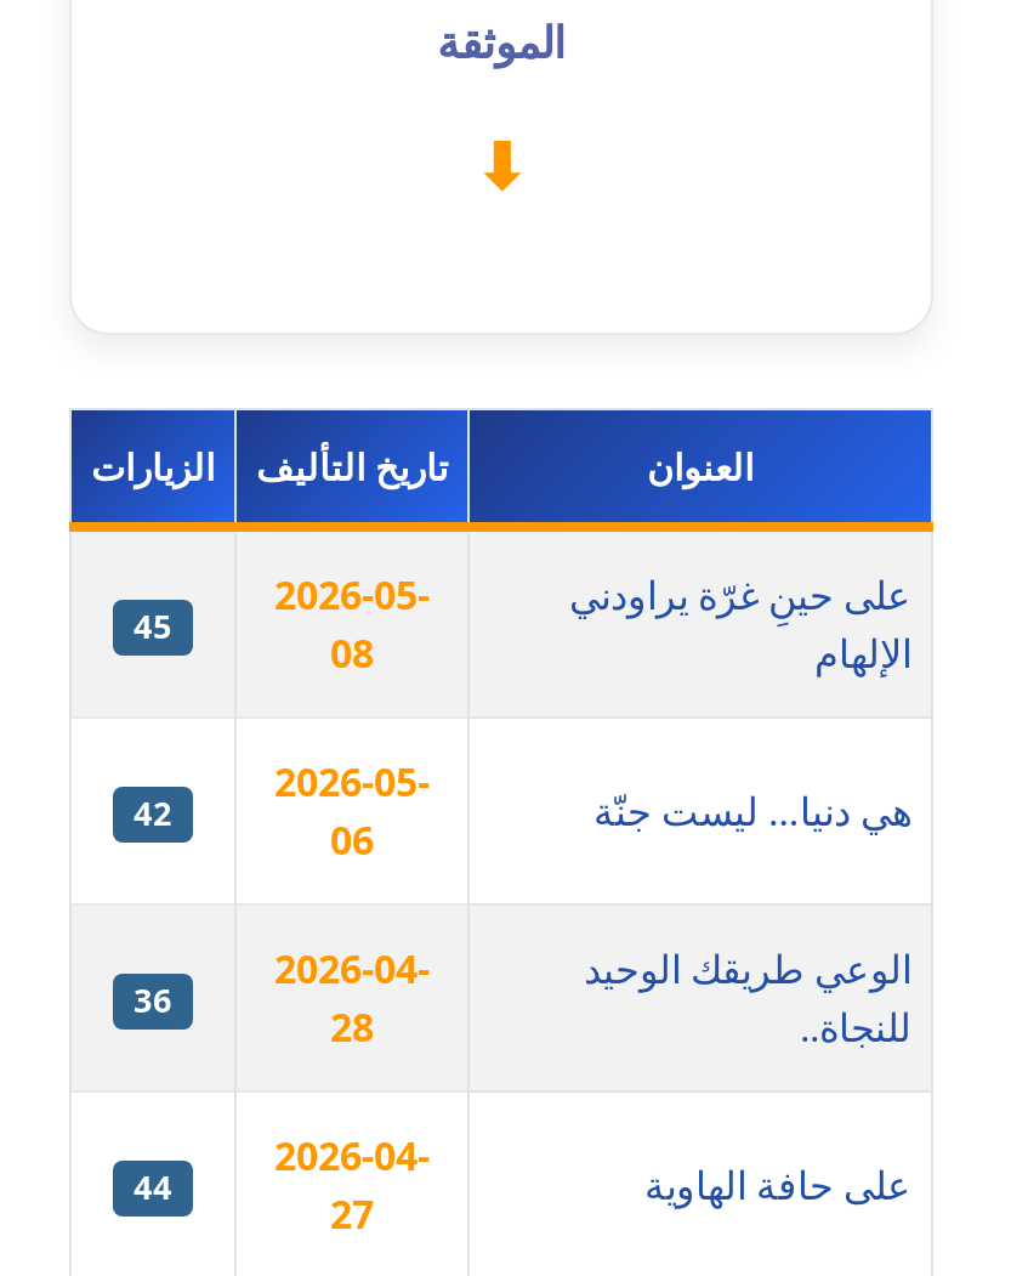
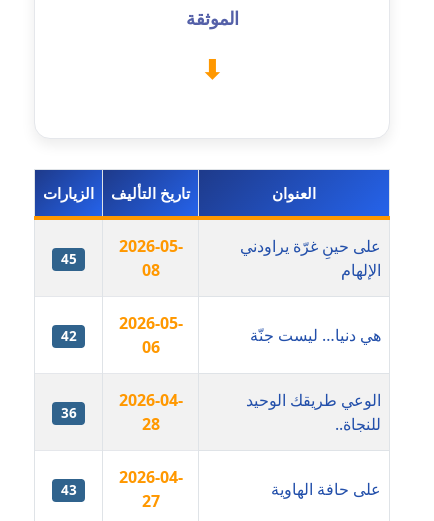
- 44
+ 43
